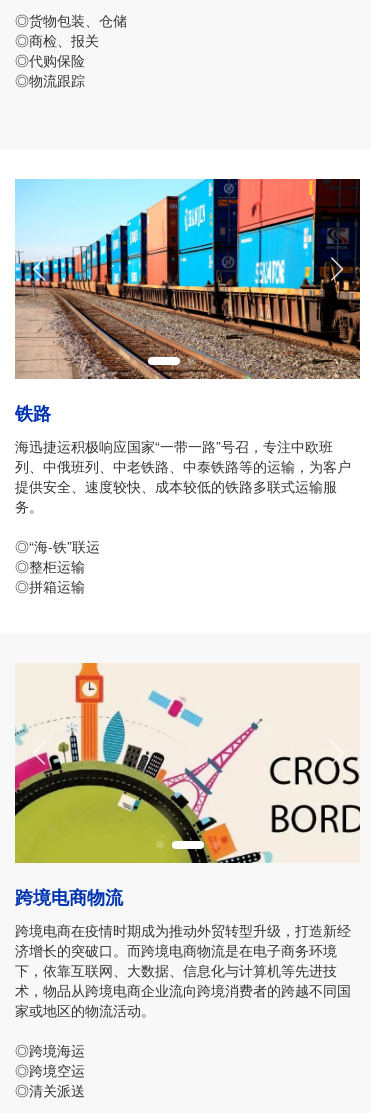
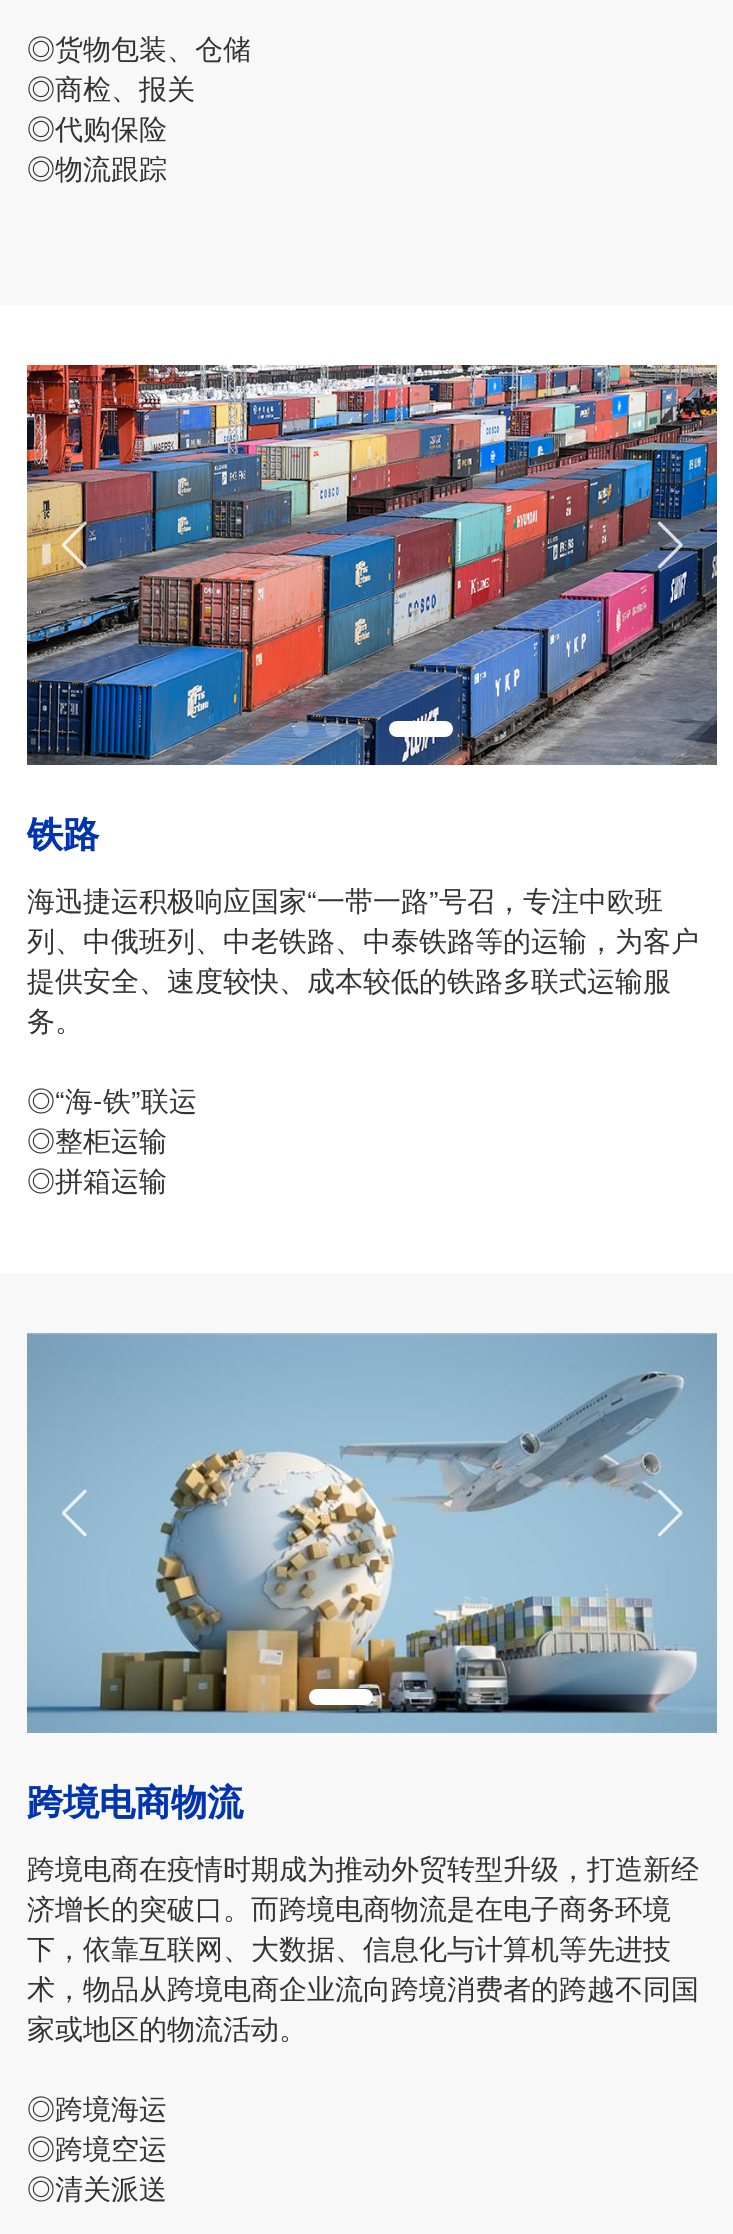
- [image]
+ [image]

- [image]
+ [image]
